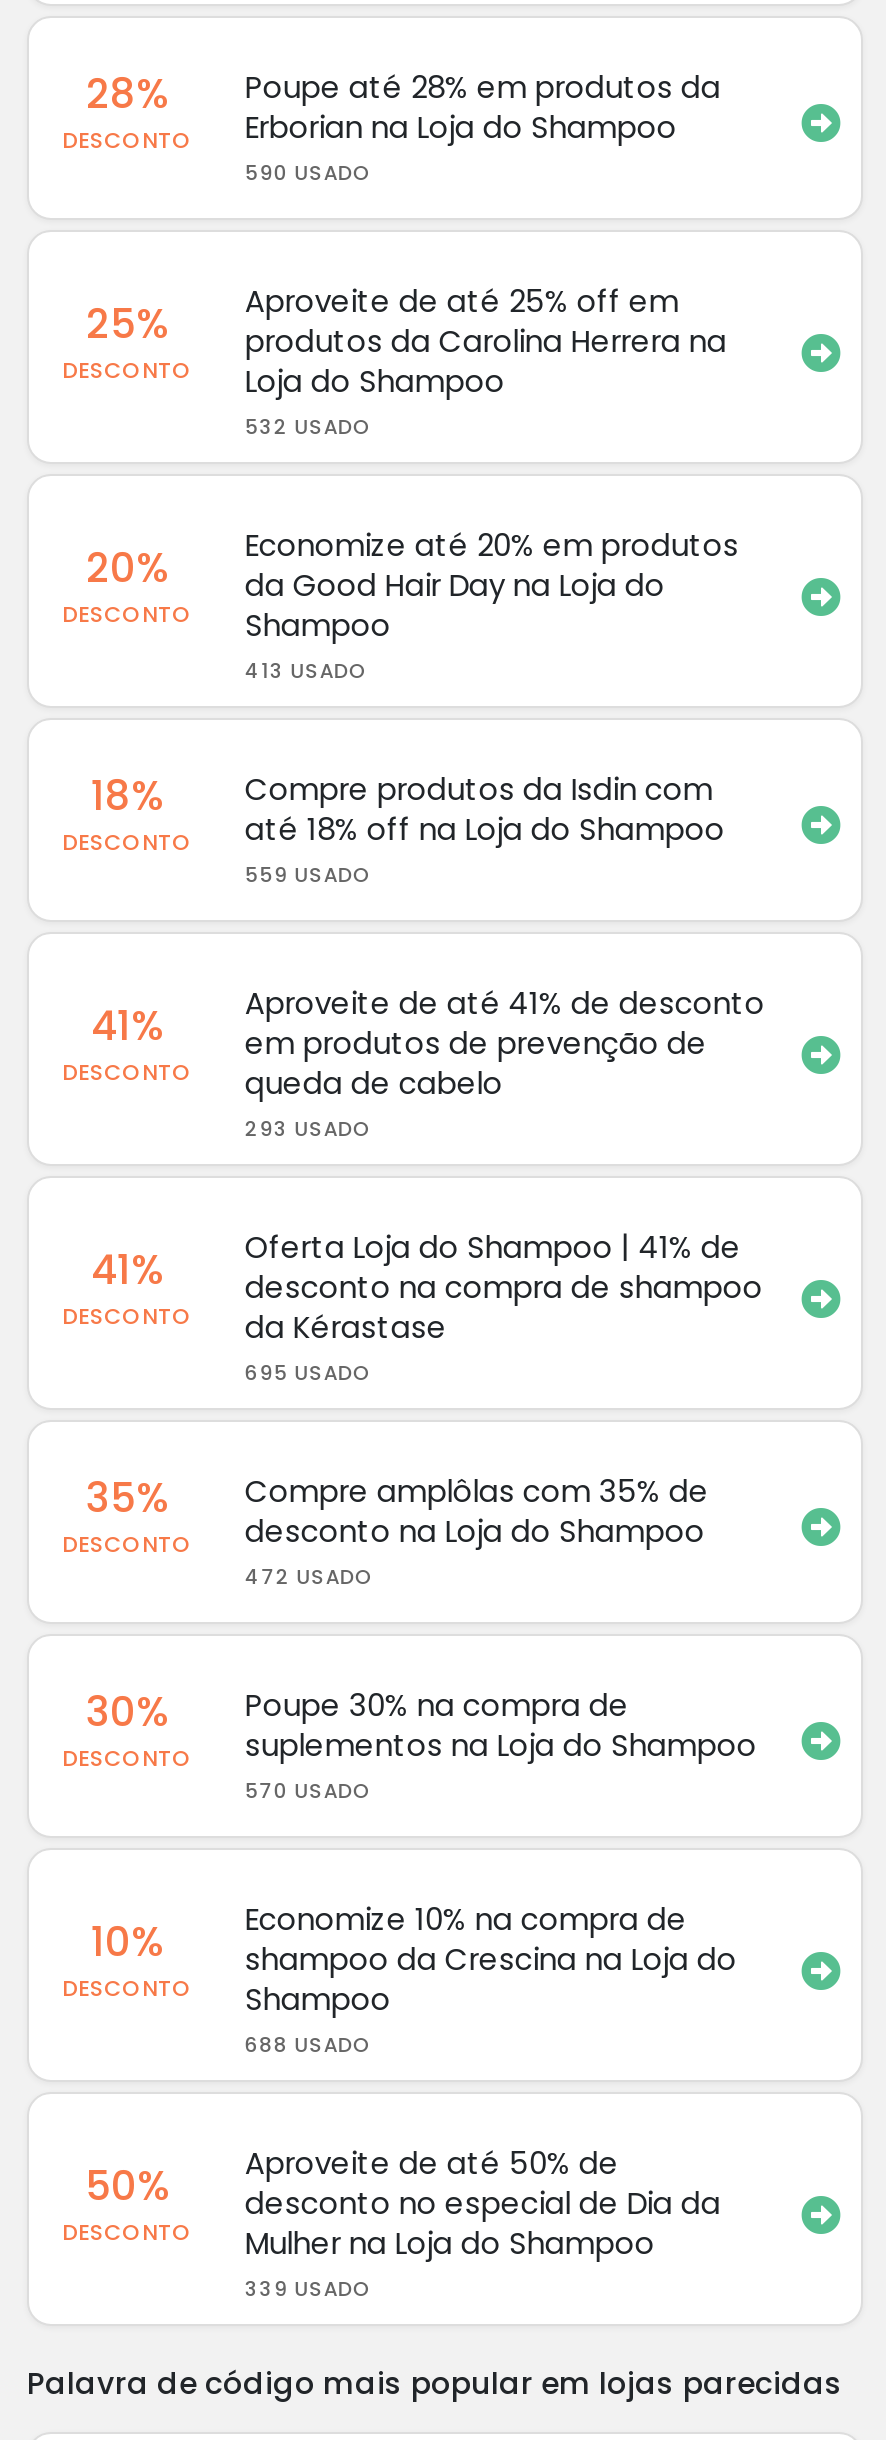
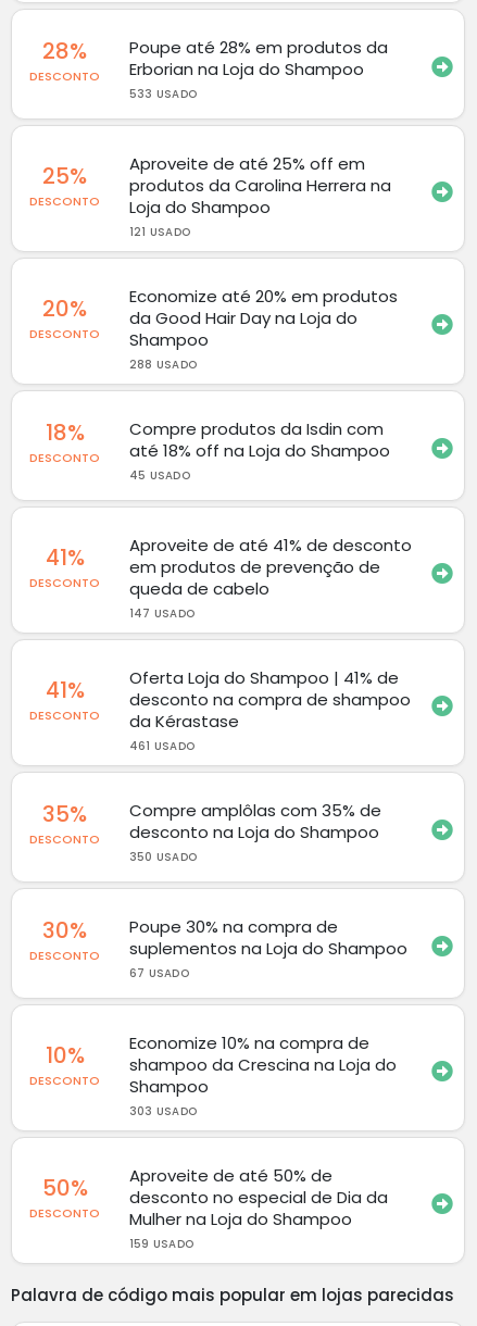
- 590 USADO
+ 533 USADO

- 532 USADO
+ 121 USADO

- 413 USADO
+ 288 USADO

- 559 USADO
+ 45 USADO

- 293 USADO
+ 147 USADO

- 695 USADO
+ 461 USADO

- 472 USADO
+ 350 USADO

- 570 USADO
+ 67 USADO

- 688 USADO
+ 303 USADO

- 339 USADO
+ 159 USADO
